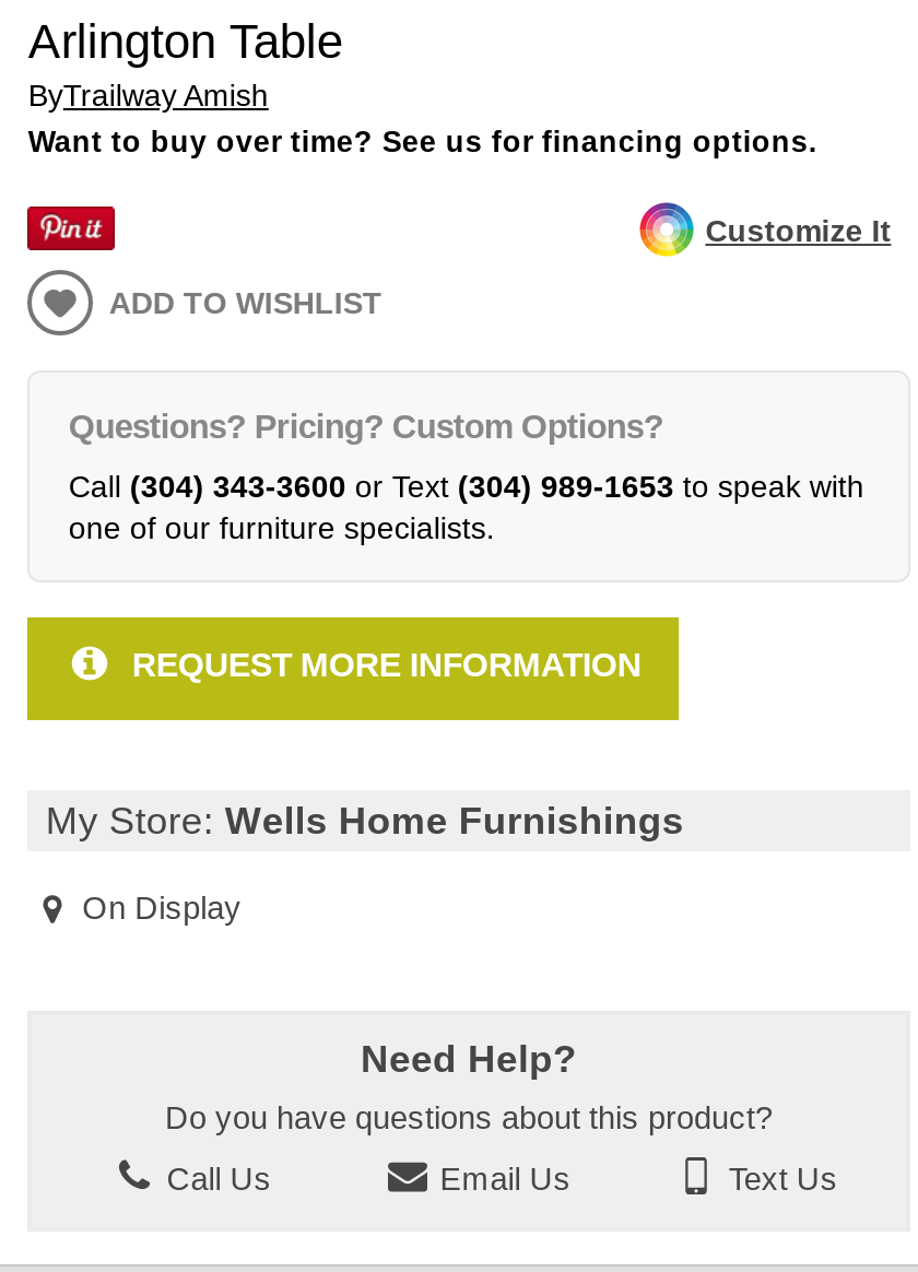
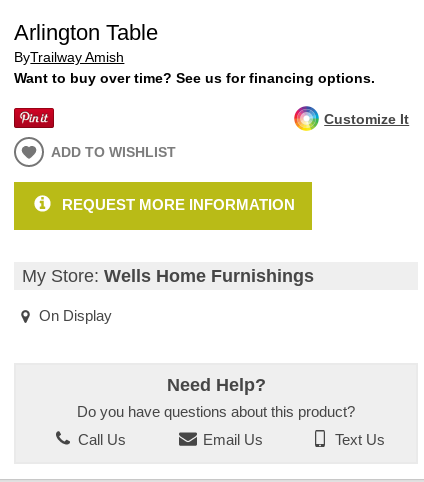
- Questions? Pricing? Custom Options?
- Call (304) 343-3600 or Text (304) 989-1653 to speak with
- one of our furniture specialists.
